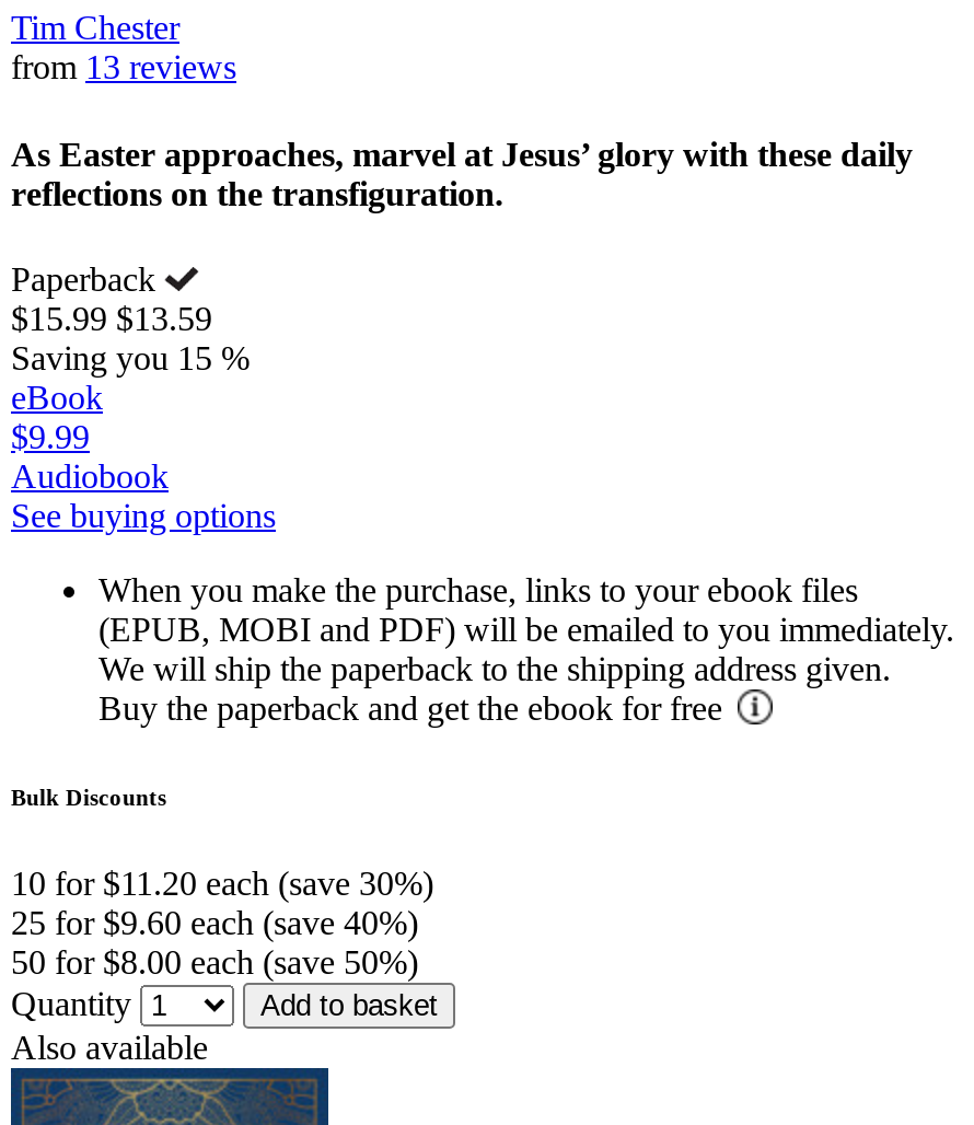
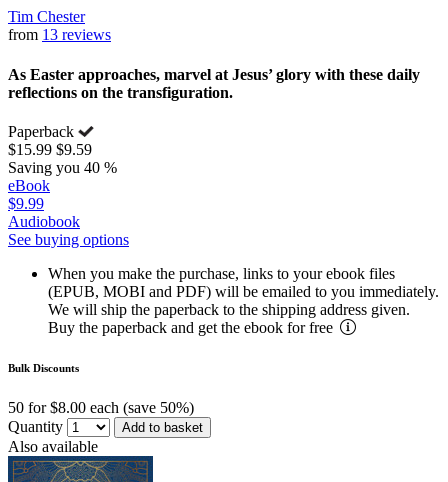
- $15.99 $13.59
+ $15.99 $9.59

- Saving you 15 %
+ Saving you 40 %

- 10 for $11.20 each (save 30%)
- 25 for $9.60 each (save 40%)
